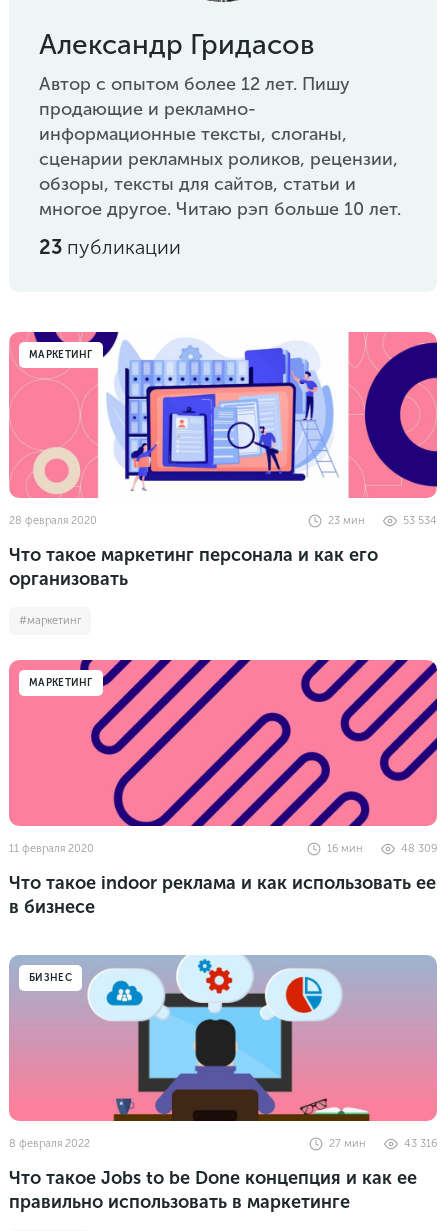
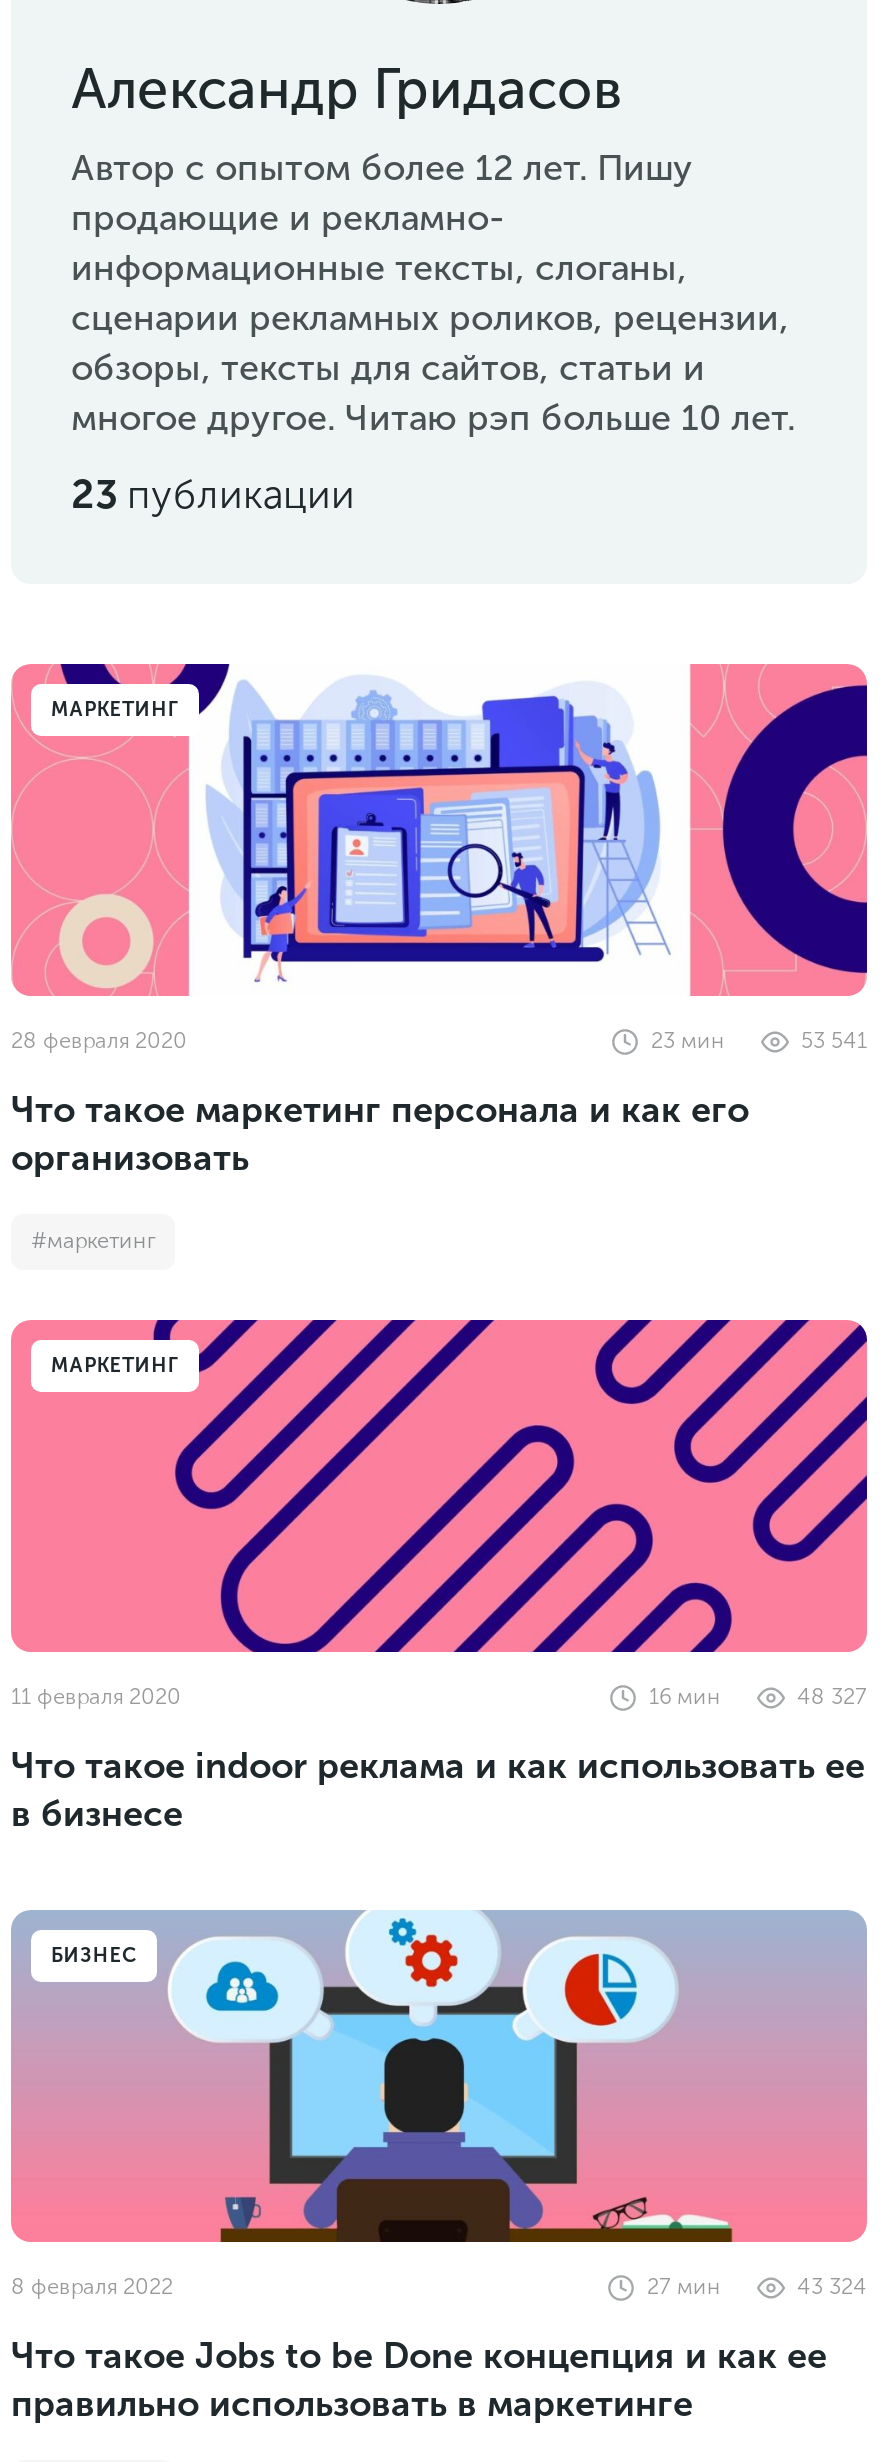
- 53 534
+ 53 541

- 48 309
+ 48 327

- 43 316
+ 43 324
